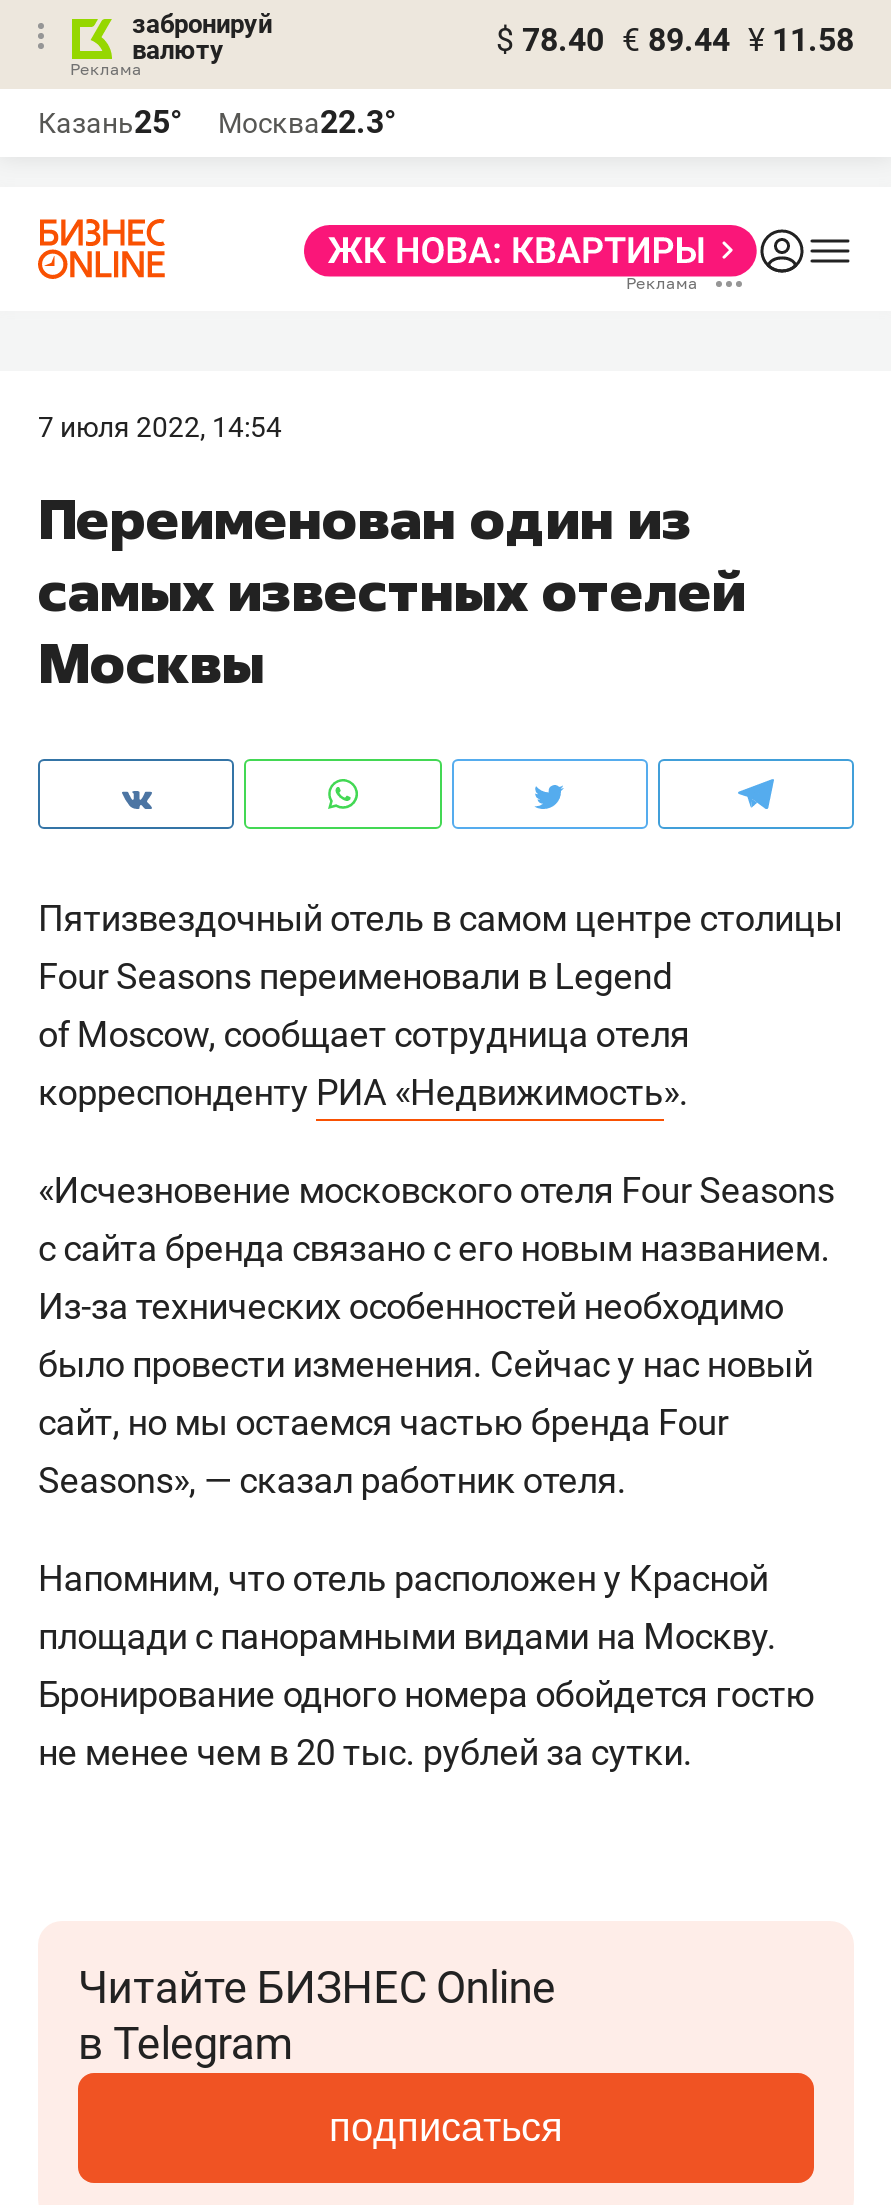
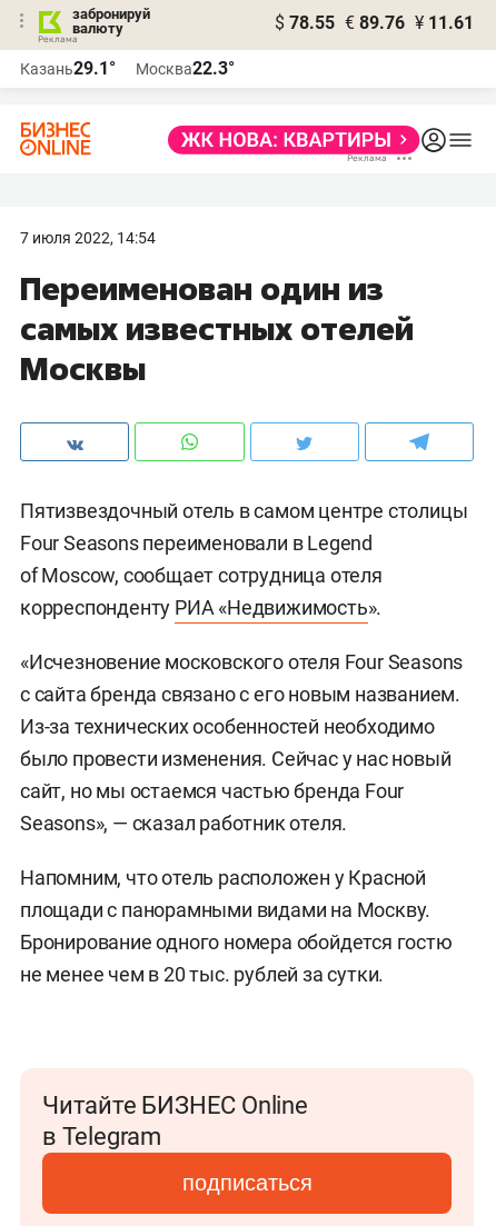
- $ 78.40 € 89.44 ¥ 11.58
+ $ 78.55 € 89.76 ¥ 11.61

- Казань25° Москва22.3°
+ Казань29.1° Москва22.3°
